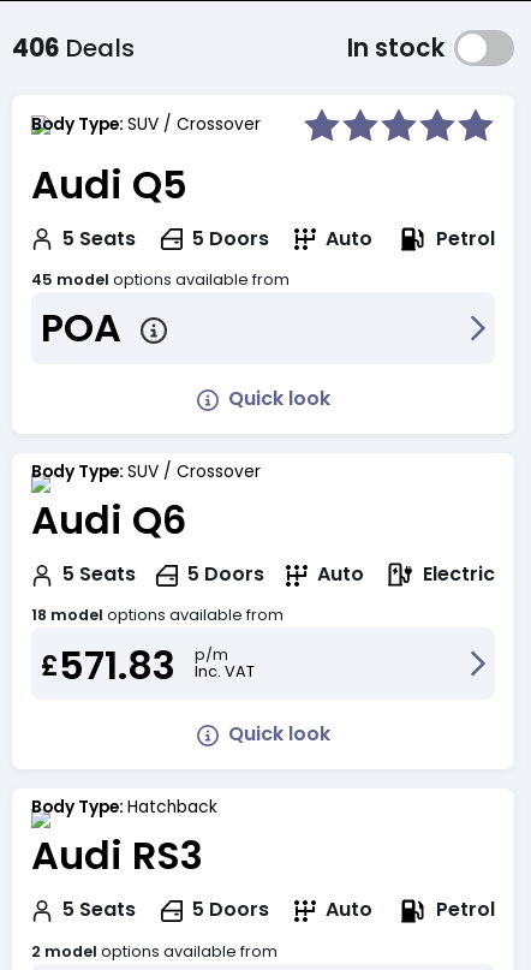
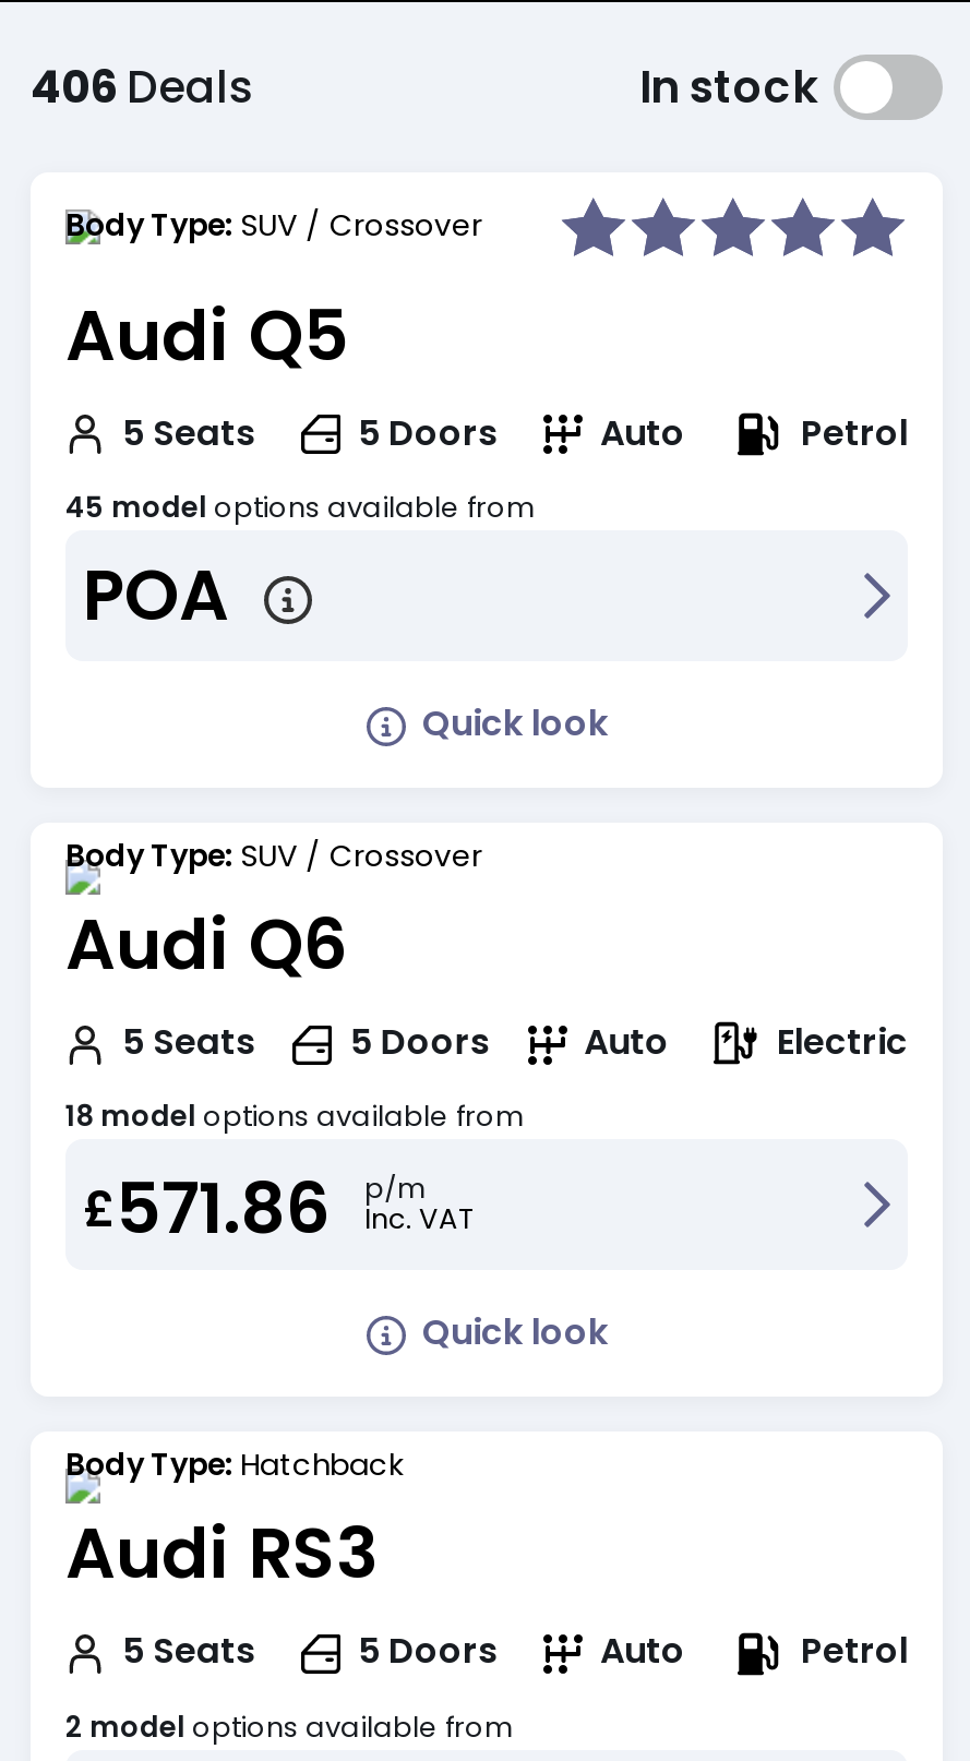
- £571.83 p/m Inc. VAT
+ £571.86 p/m Inc. VAT
